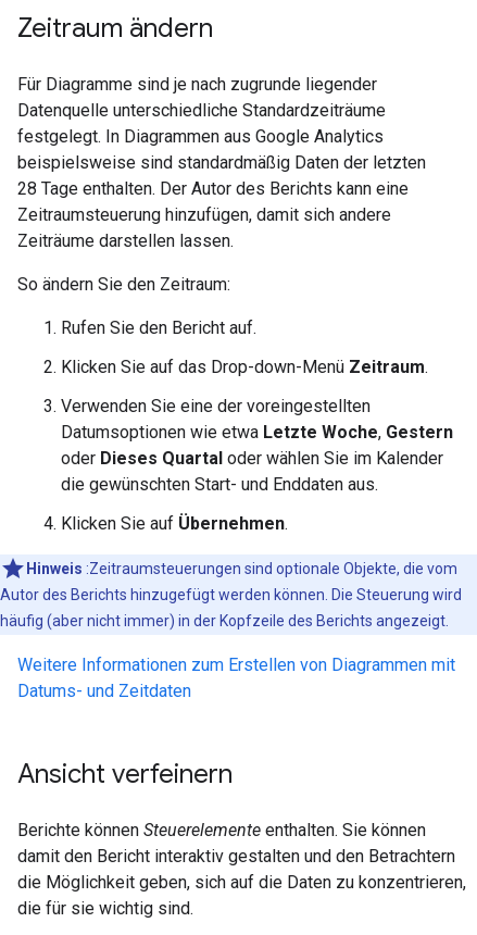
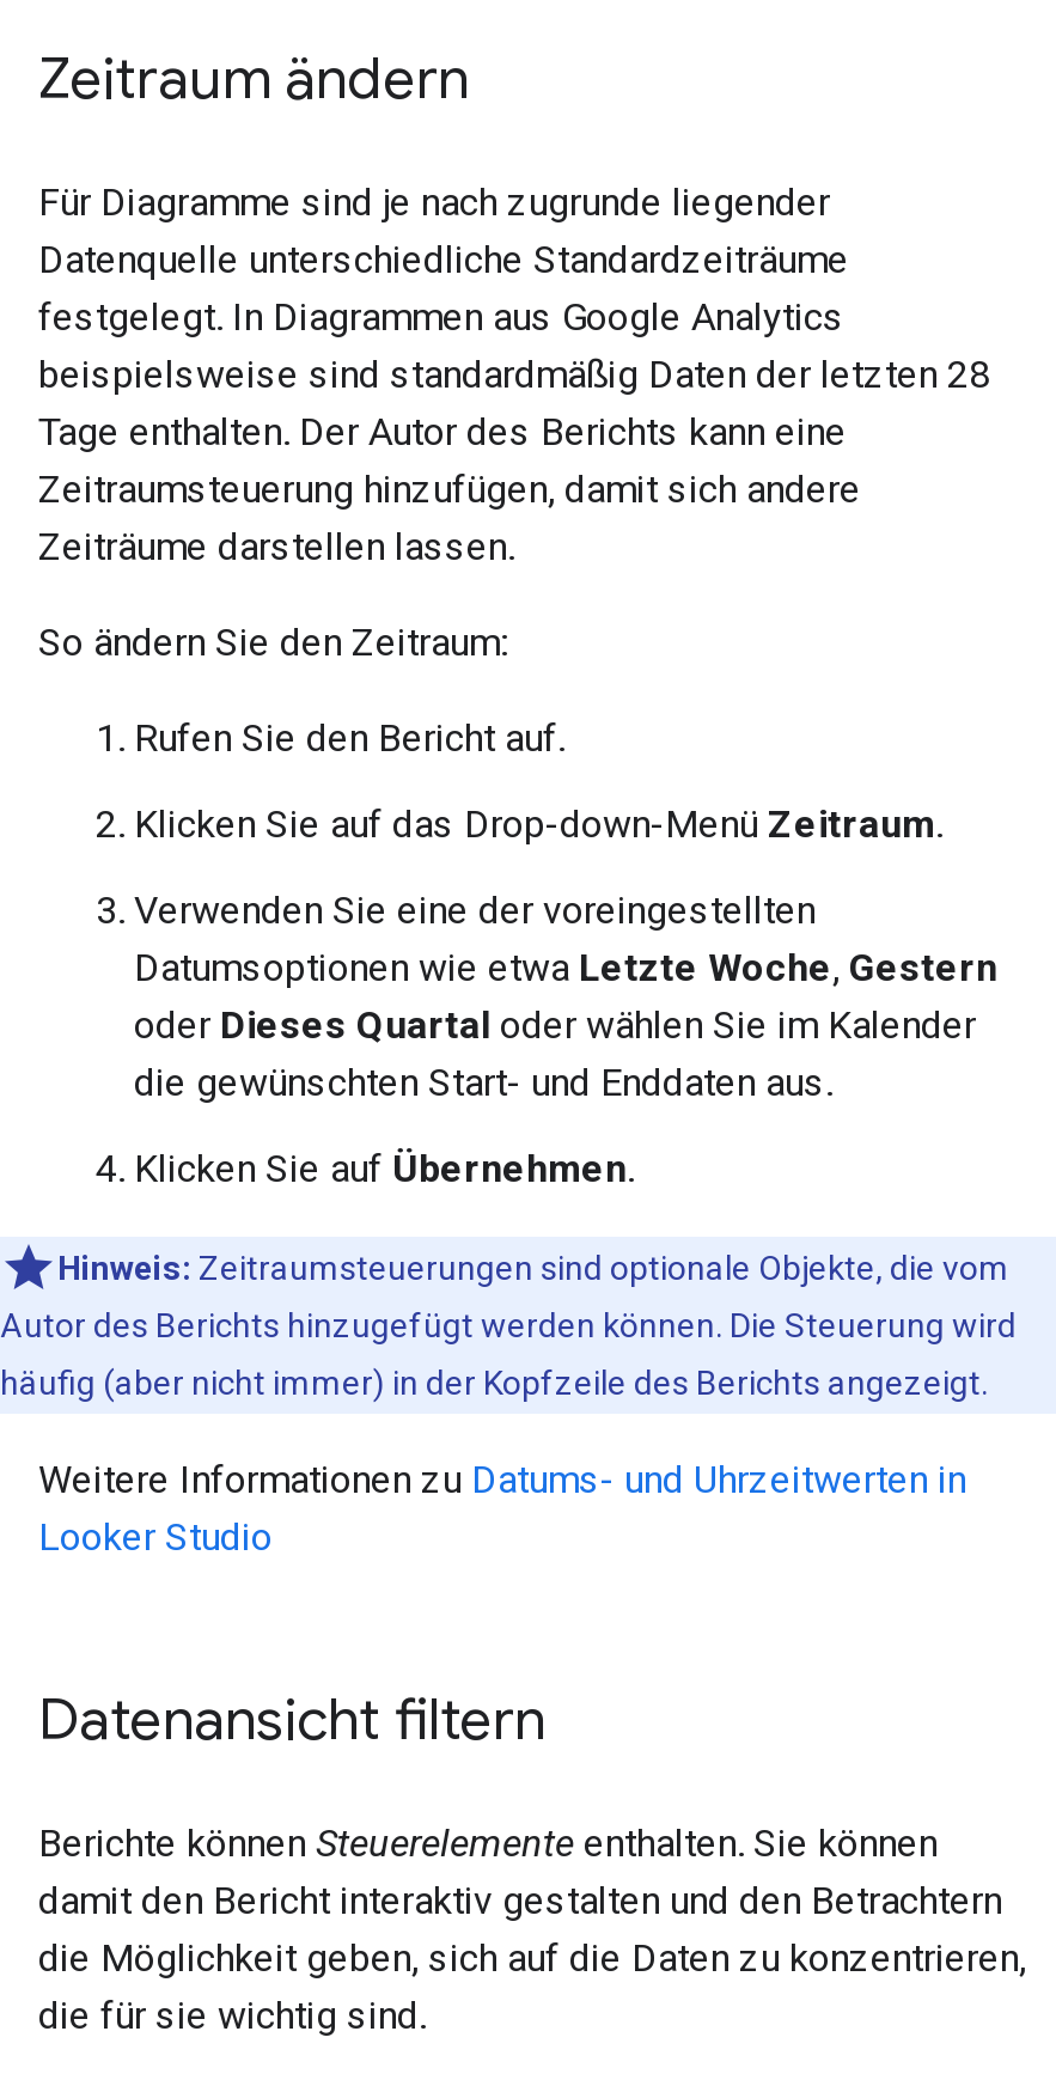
- Weitere Informationen zum Erstellen von Diagrammen mit
- Datums- und Zeitdaten
+ Weitere Informationen zu Datums- und Uhrzeitwerten in
+ Looker Studio

- Ansicht verfeinern
+ Datenansicht filtern
